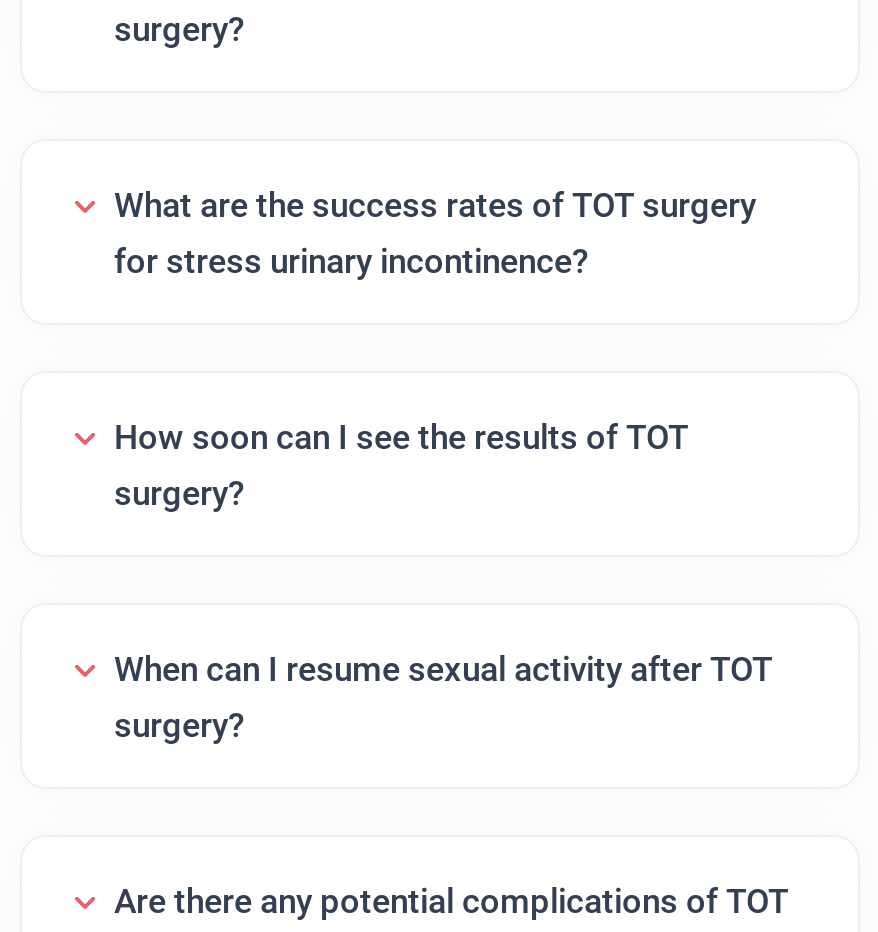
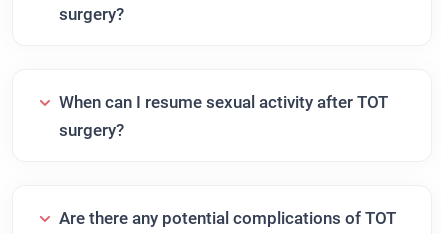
- What are the success rates of TOT surgery
- for stress urinary incontinence?

- How soon can I see the results of TOT
- surgery?
